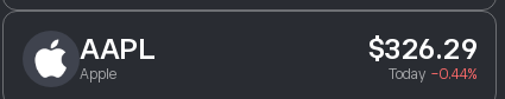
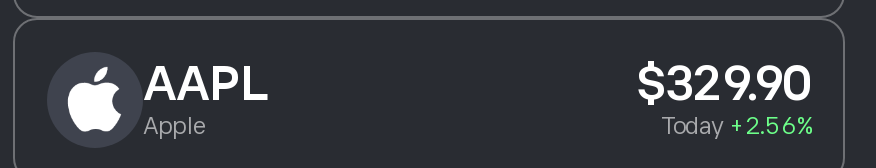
- $326.29
+ $329.90

- Today -0.44%
+ Today +2.56%
